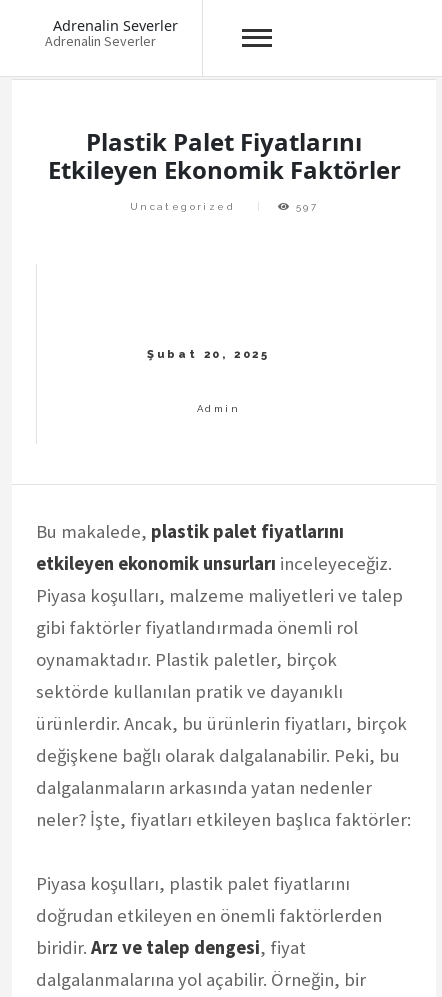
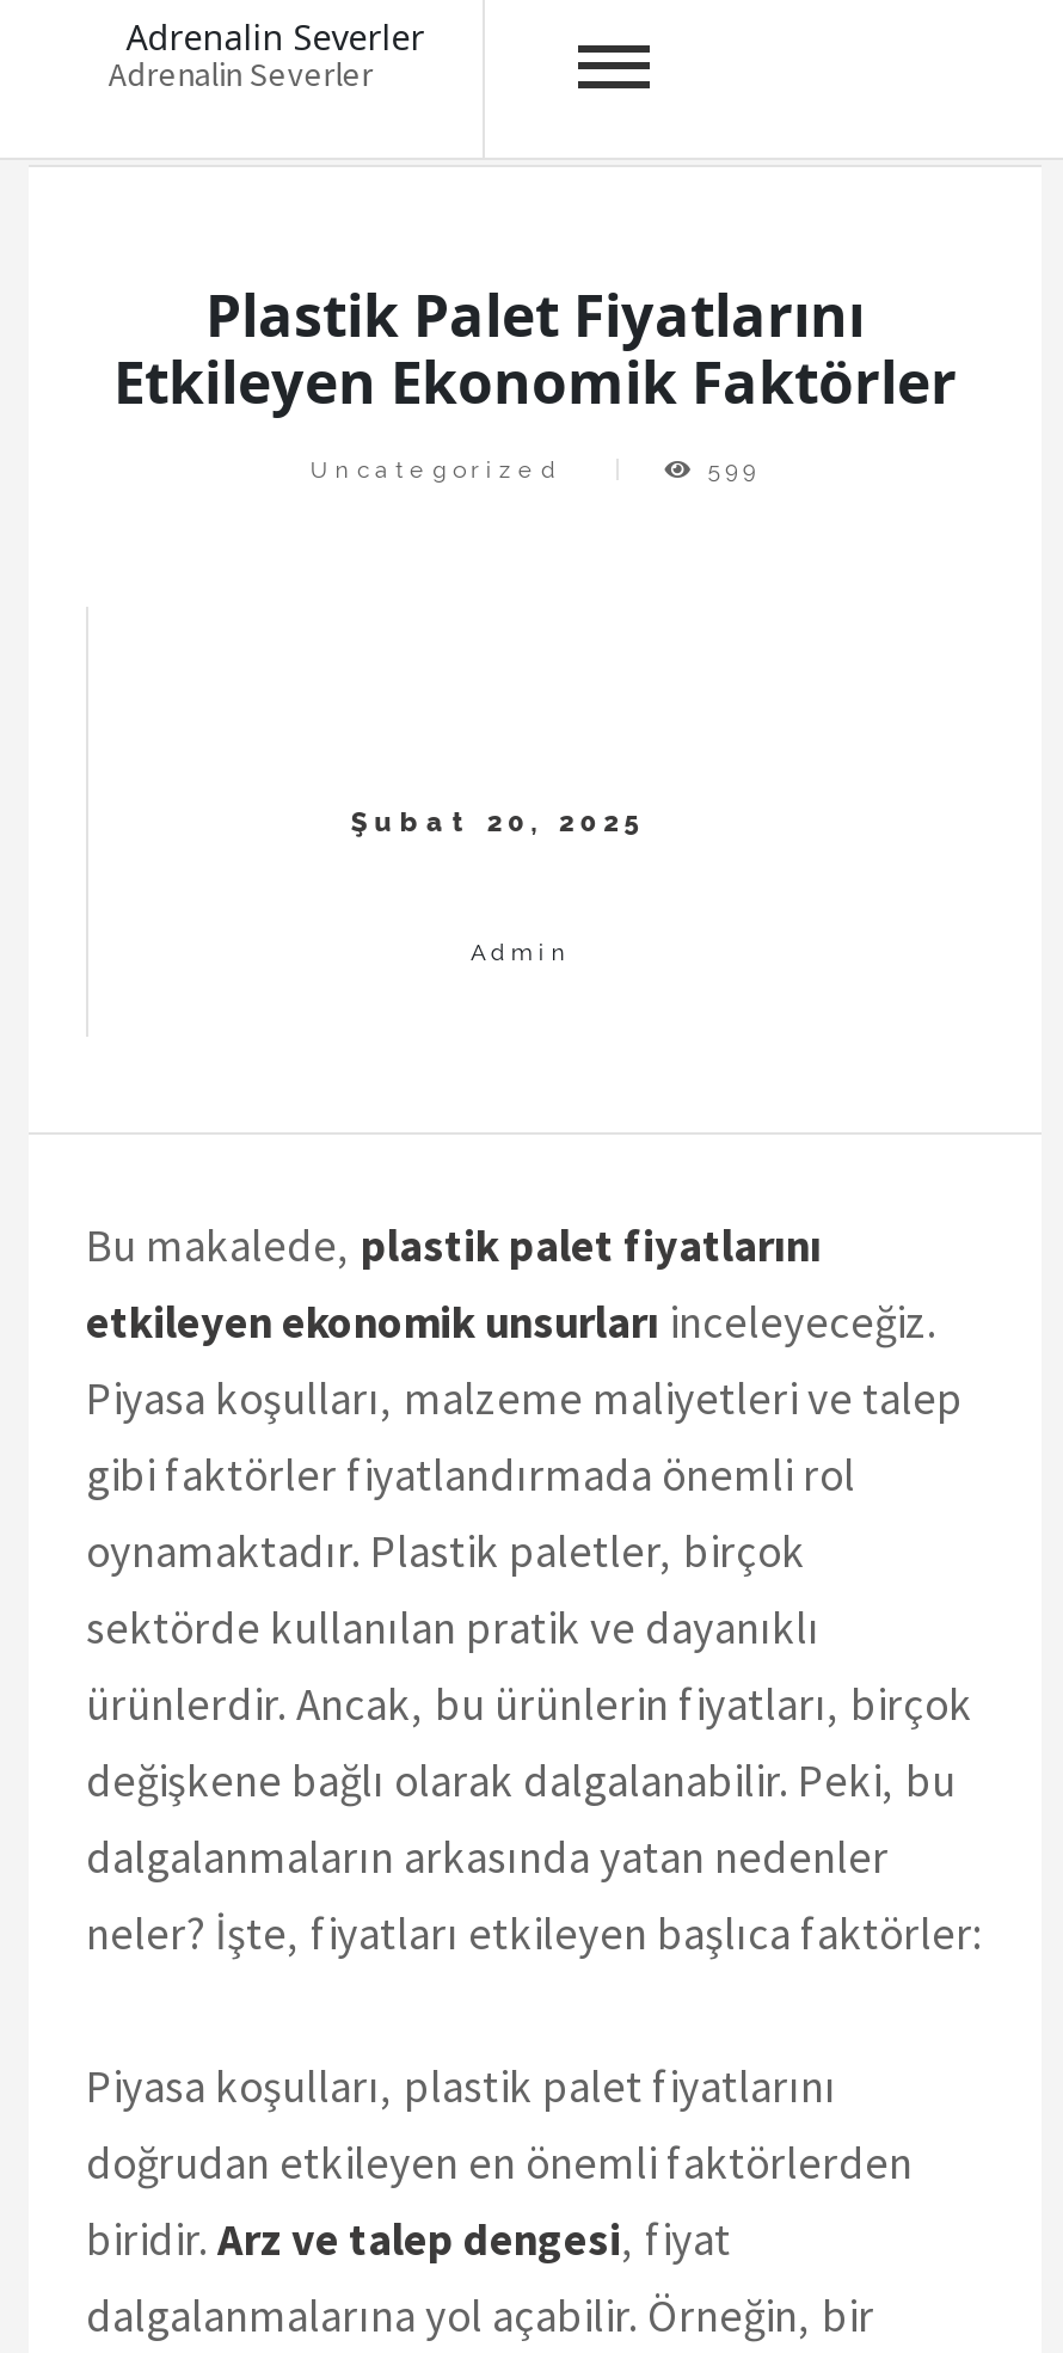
- 597
+ 599
